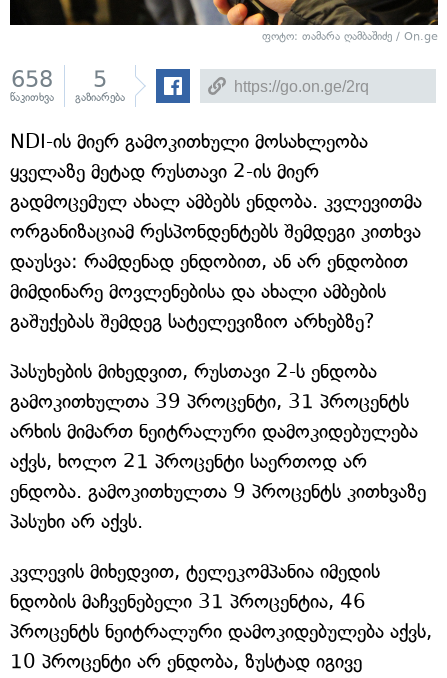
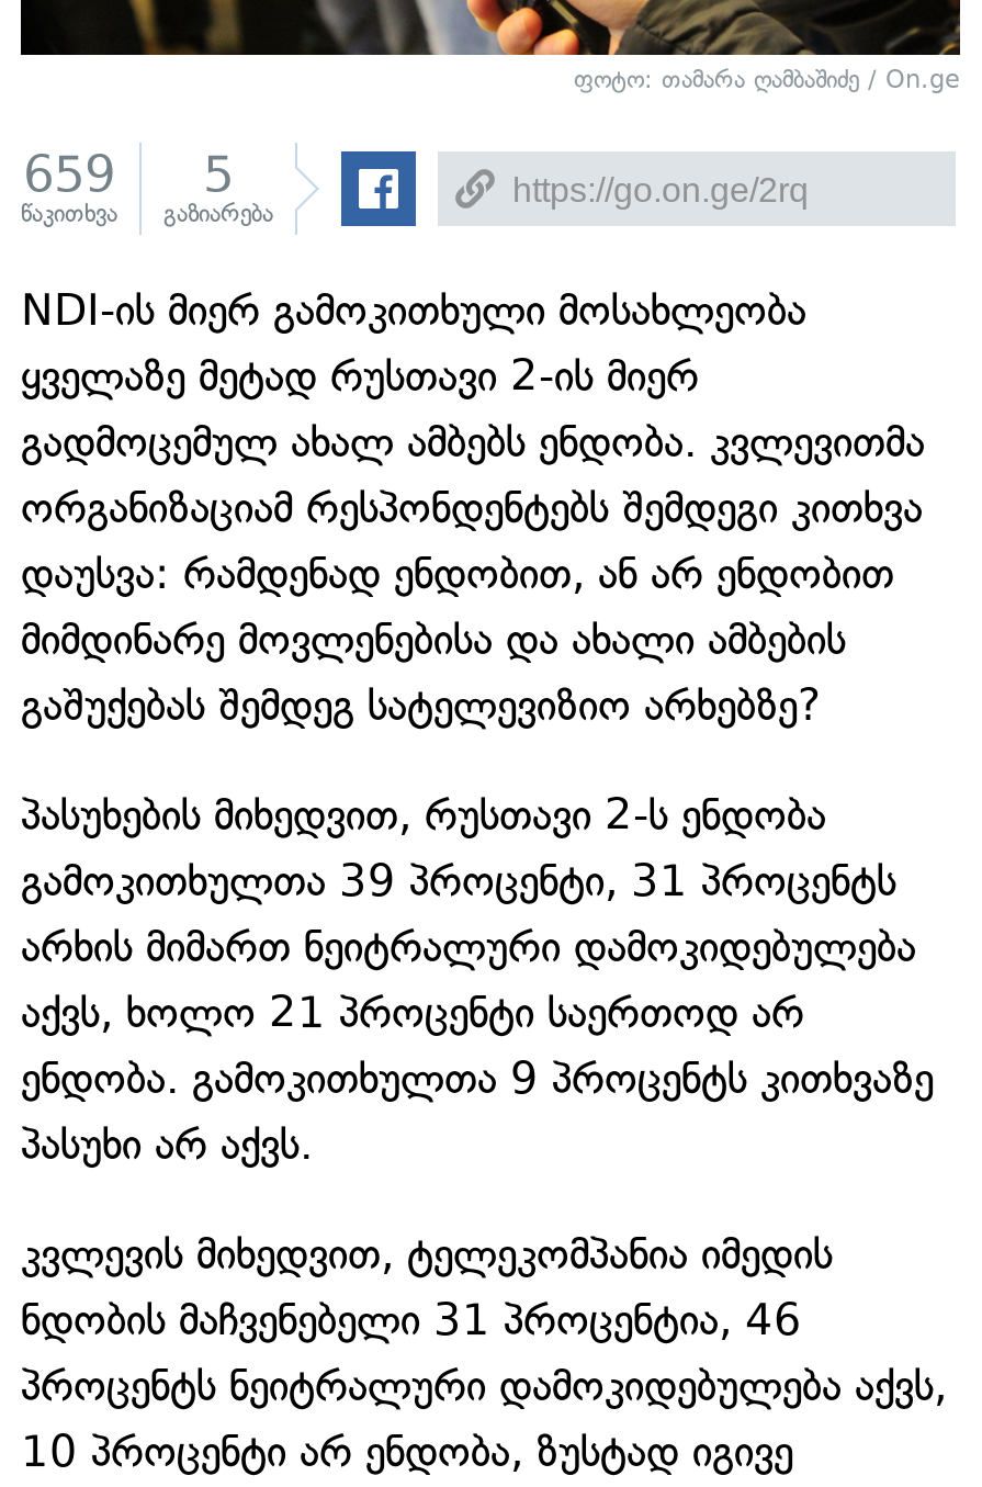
- 658 5
+ 659 5
